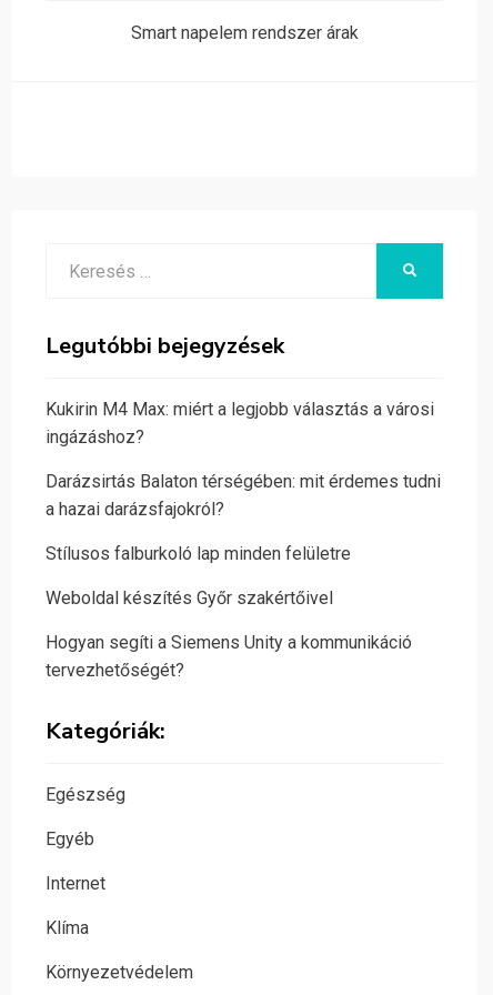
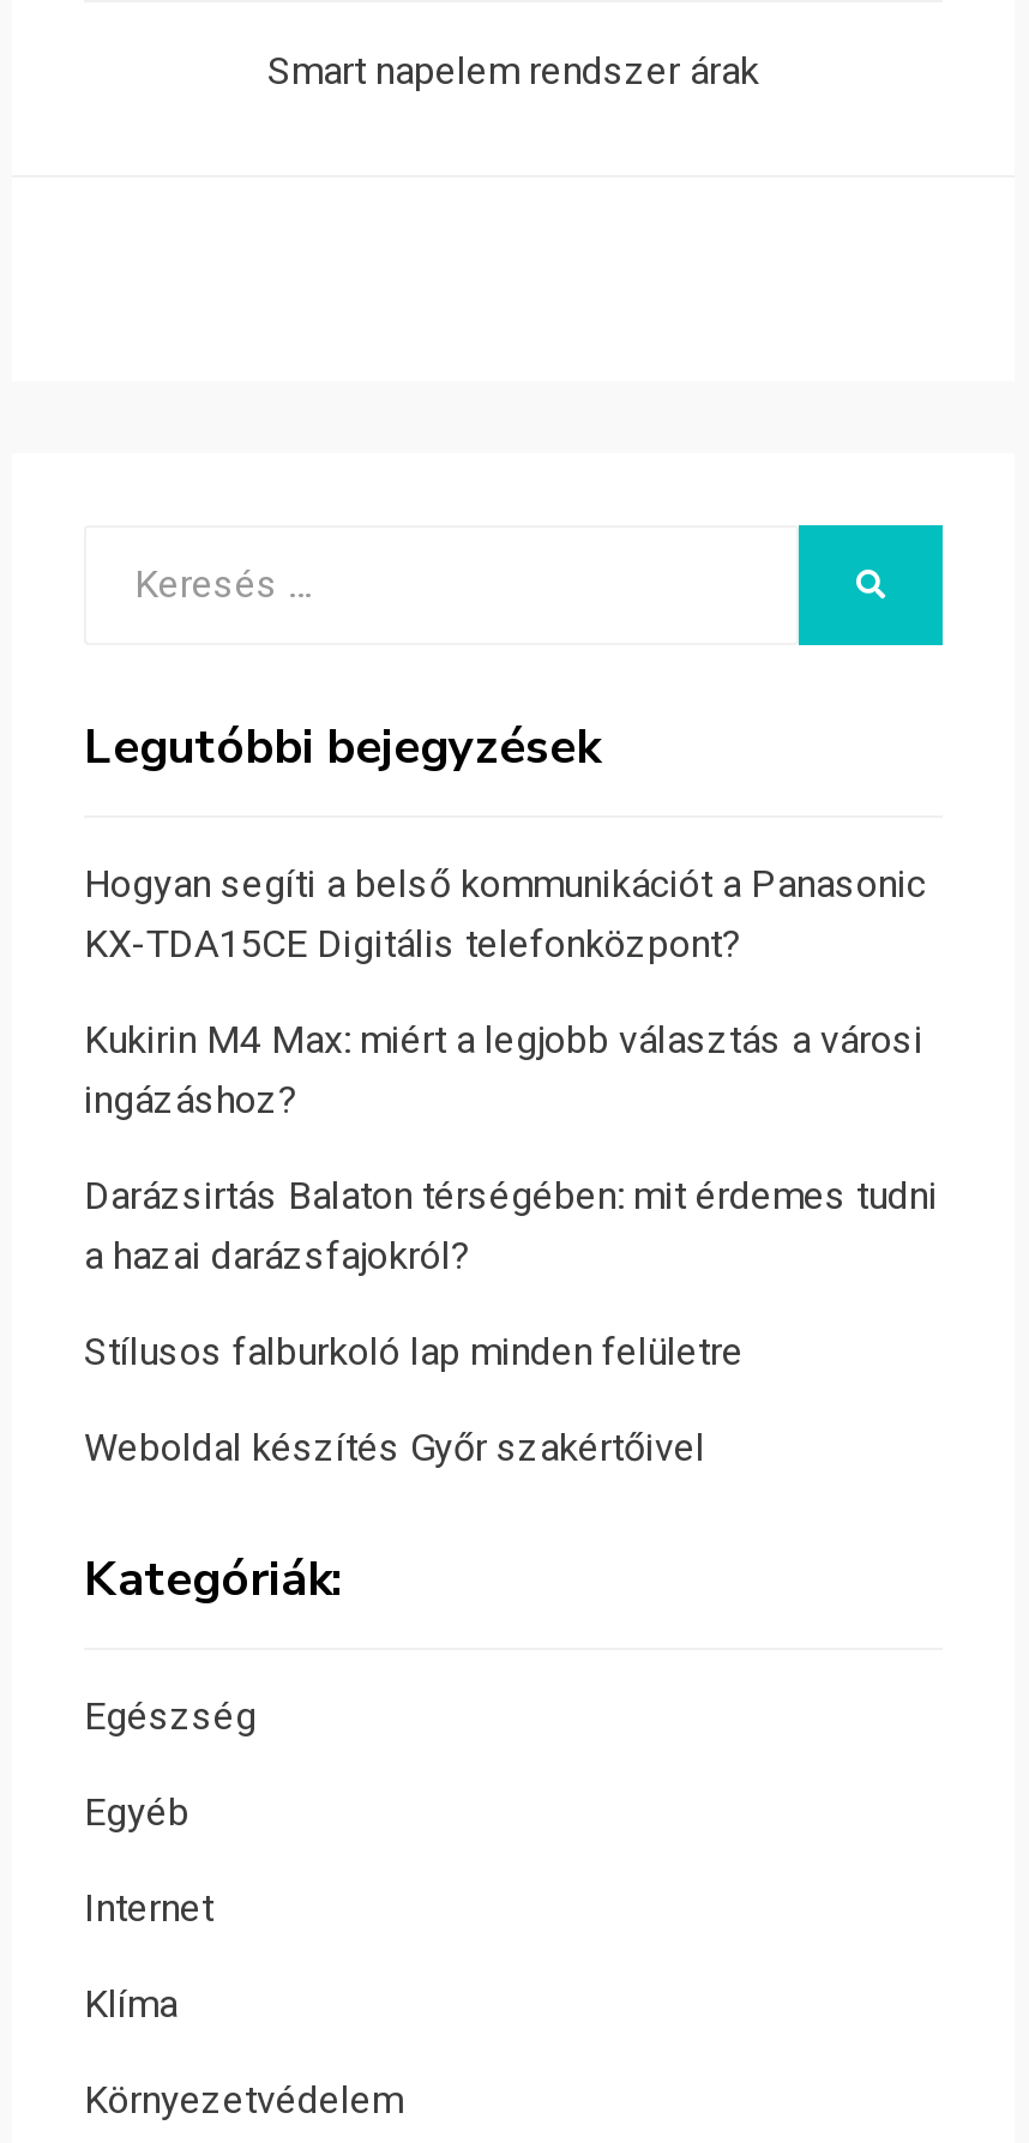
+ Hogyan segíti a belső kommunikációt a Panasonic
+ KX-TDA15CE Digitális telefonközpont?

moved down: Kukirin M4 Max: miért a legjobb választás a városi | ingázáshoz? | Darázsirtás Balaton térségében: mit érdemes tudni | a hazai darázsfajokról? | Stílusos falburkoló lap minden felületre | Weboldal készítés Győr szakértőivel

- Hogyan segíti a Siemens Unity a kommunikáció
- tervezhetőségét?
